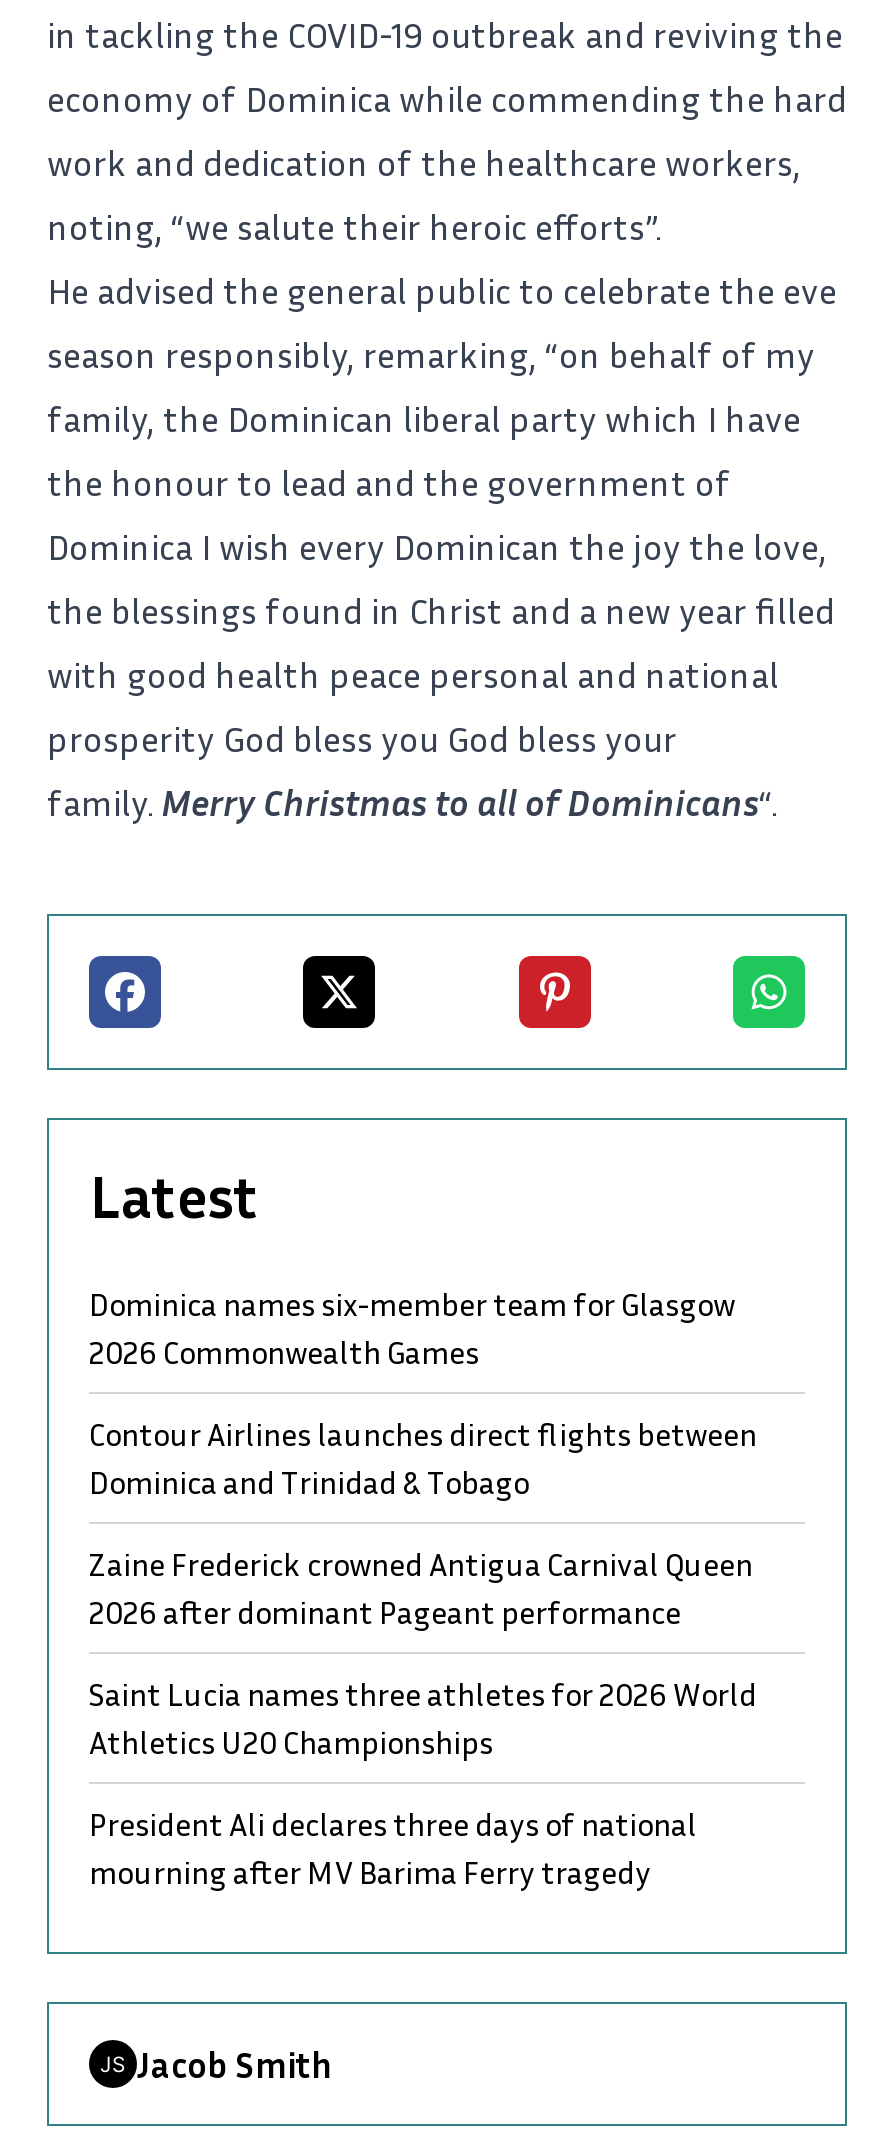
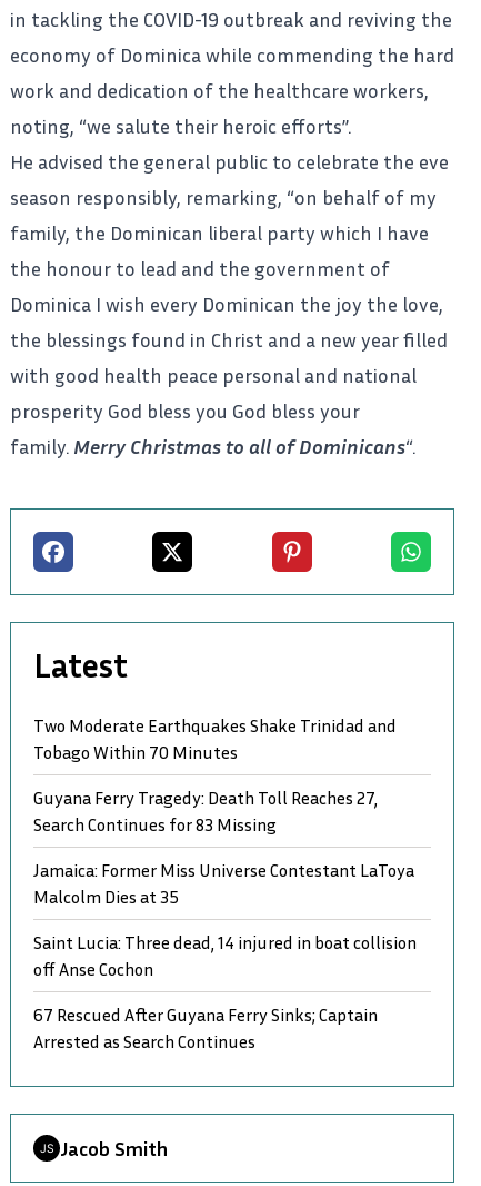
- Dominica names six-member team for Glasgow
- 2026 Commonwealth Games
+ Two Moderate Earthquakes Shake Trinidad and
+ Tobago Within 70 Minutes

- Contour Airlines launches direct flights between
- Dominica and Trinidad & Tobago
+ Guyana Ferry Tragedy: Death Toll Reaches 27,
+ Search Continues for 83 Missing

- Zaine Frederick crowned Antigua Carnival Queen
- 2026 after dominant Pageant performance
+ Jamaica: Former Miss Universe Contestant LaToya
+ Malcolm Dies at 35

- Saint Lucia names three athletes for 2026 World
- Athletics U20 Championships
+ Saint Lucia: Three dead, 14 injured in boat collision
+ off Anse Cochon

- President Ali declares three days of national
- mourning after MV Barima Ferry tragedy
+ 67 Rescued After Guyana Ferry Sinks; Captain
+ Arrested as Search Continues
